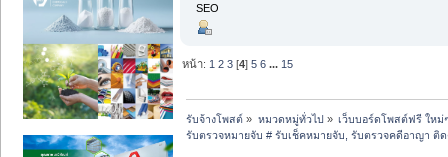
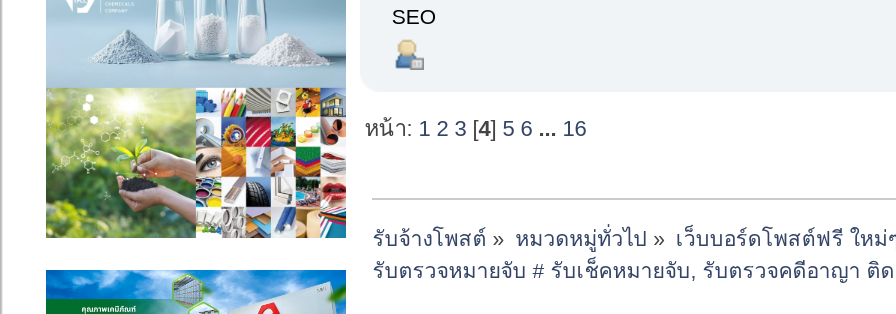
- หน้า: 1 2 3 [4] 5 6 ... 15
+ หน้า: 1 2 3 [4] 5 6 ... 16
